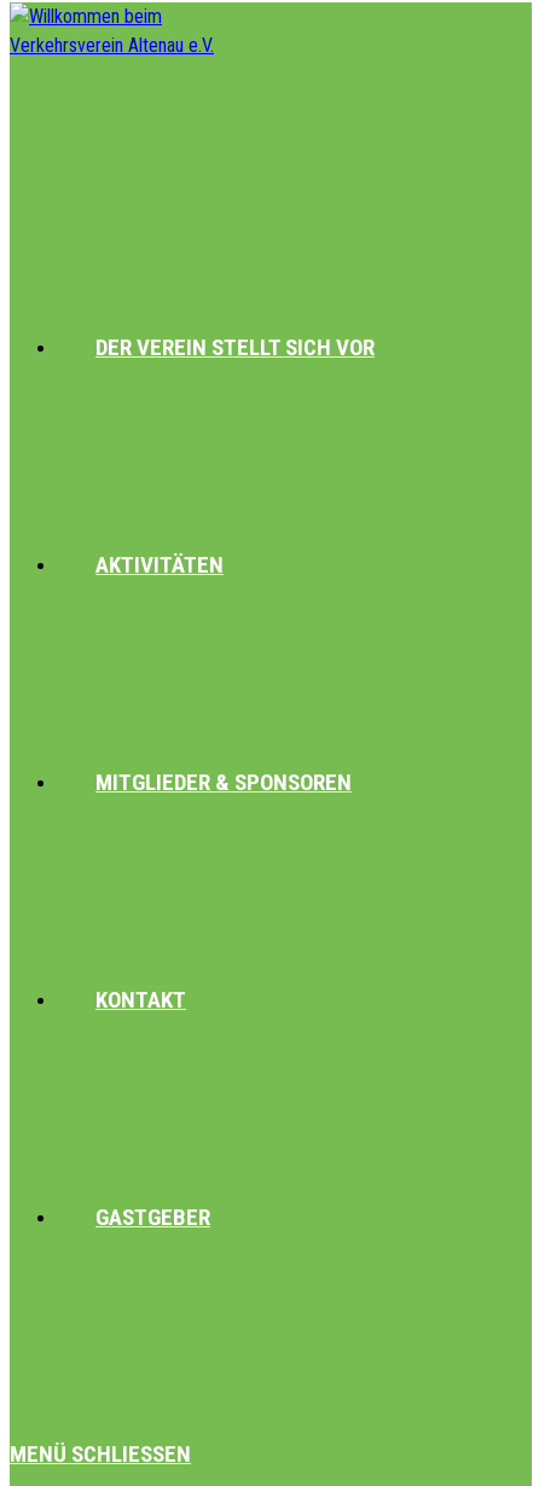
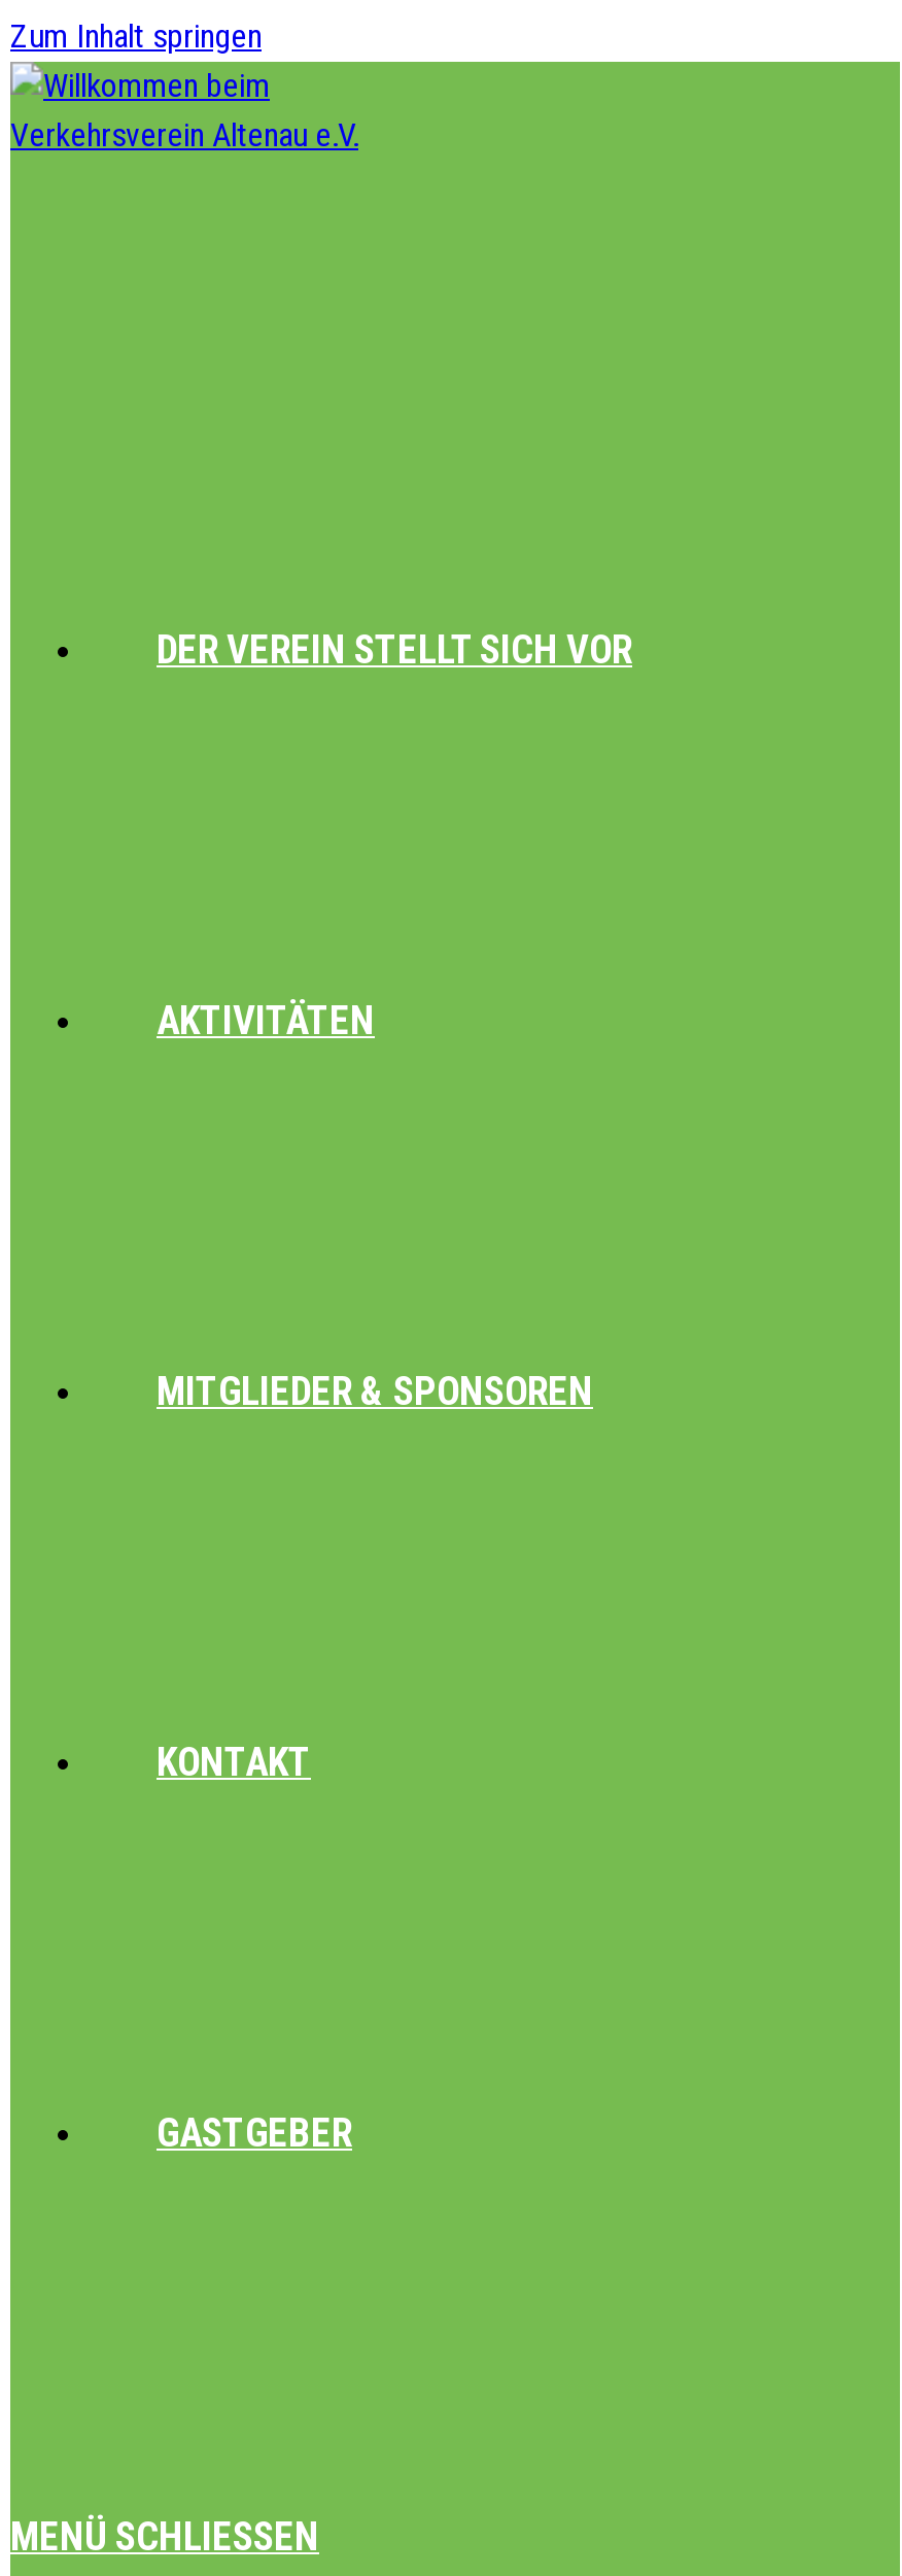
+ Zum Inhalt springen
